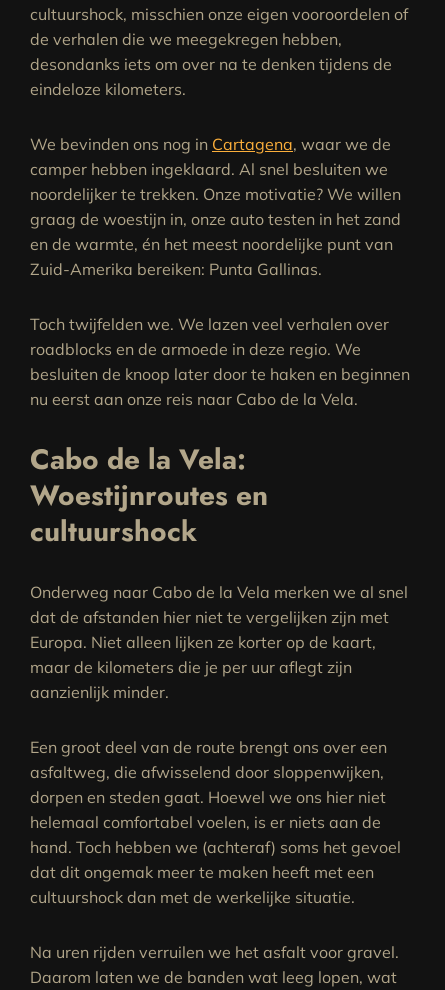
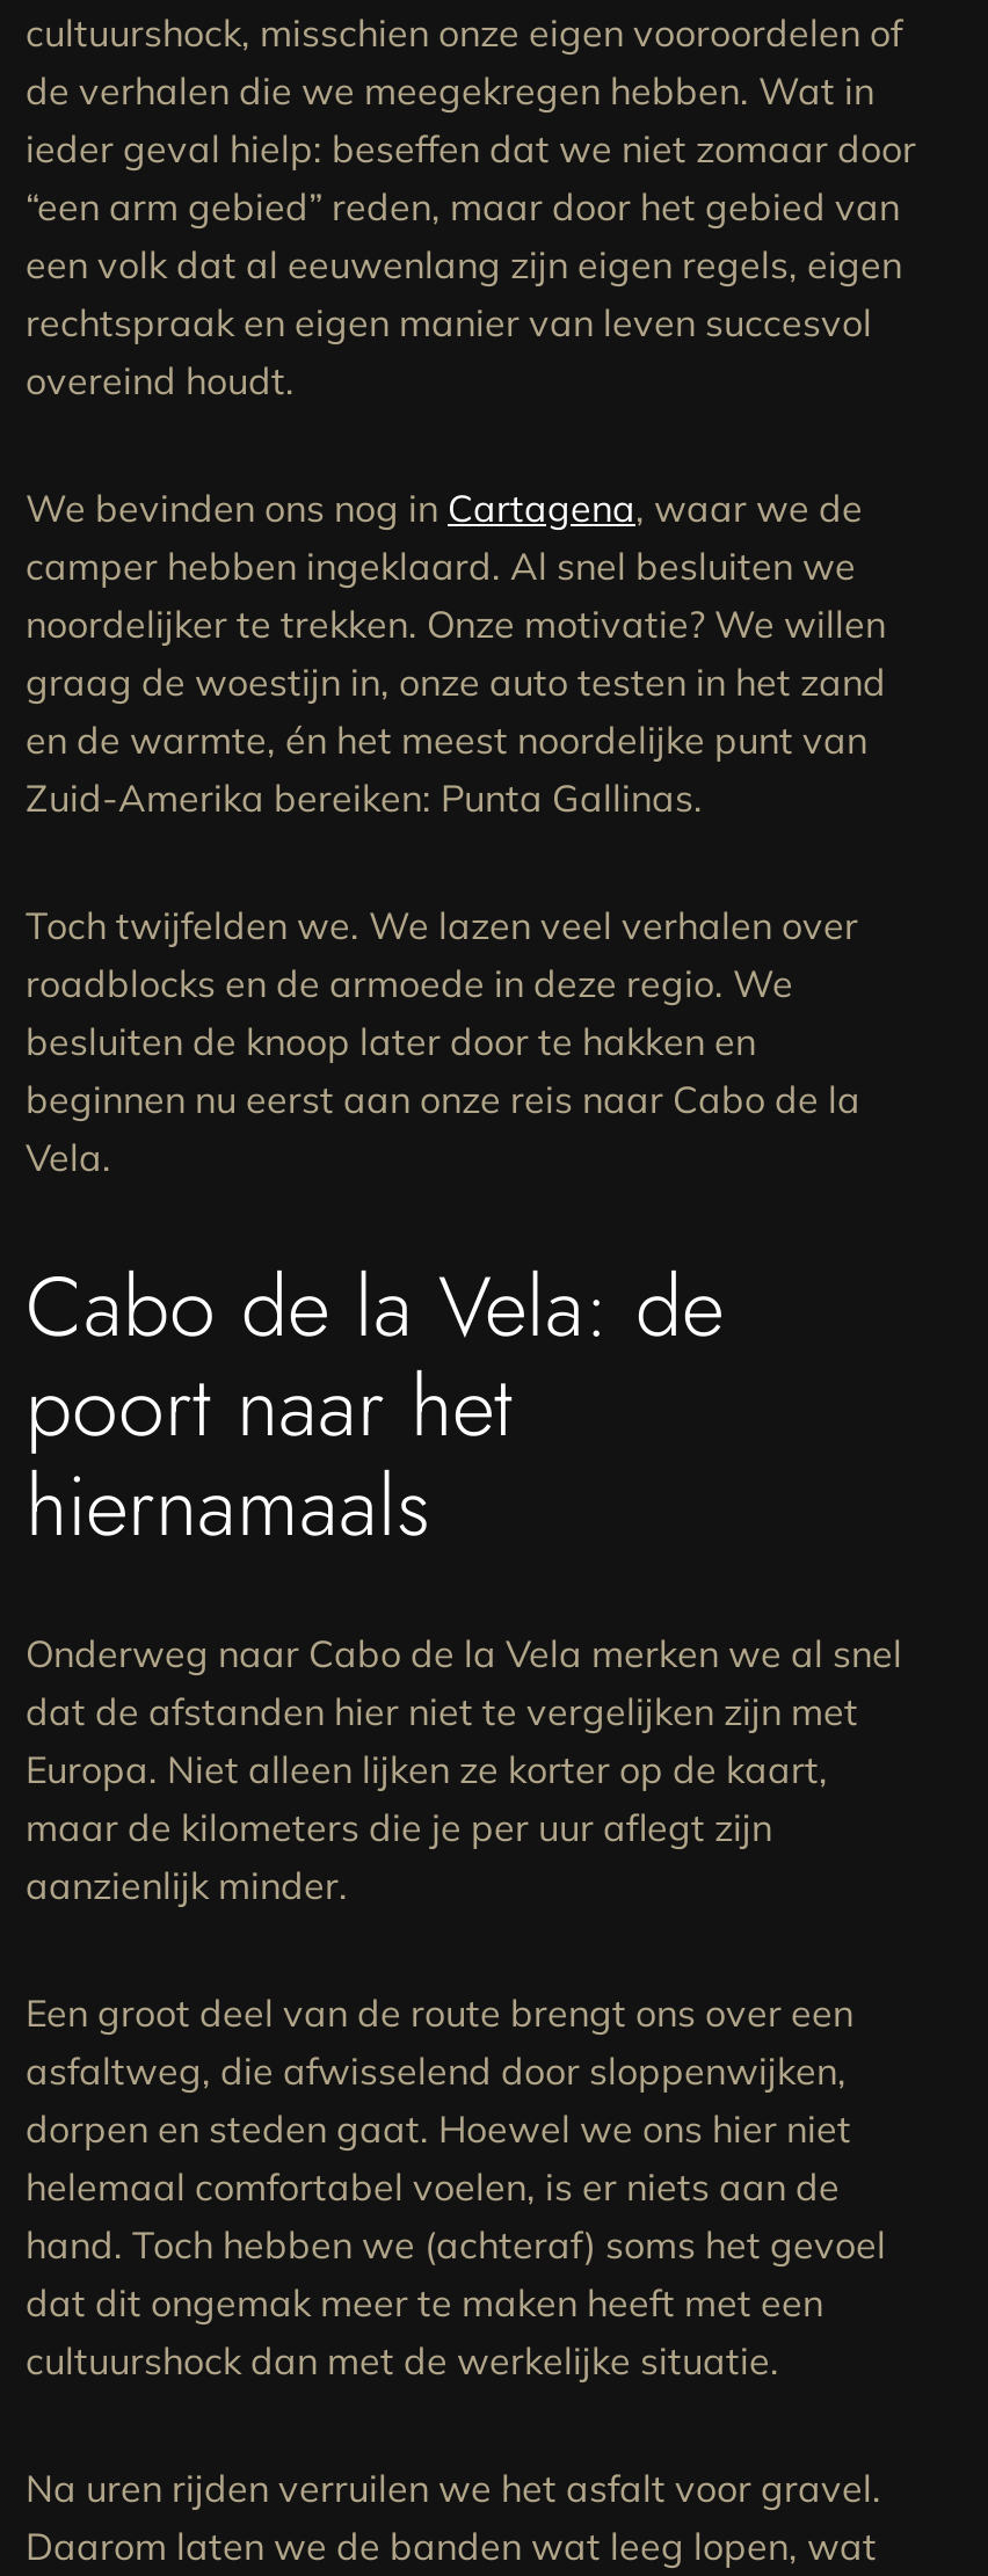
- de verhalen die we meegekregen hebben,
- desondanks iets om over na te denken tijdens de
- eindeloze kilometers.
+ de verhalen die we meegekregen hebben. Wat in
+ ieder geval hielp: beseffen dat we niet zomaar door
+ “een arm gebied” reden, maar door het gebied van
+ een volk dat al eeuwenlang zijn eigen regels, eigen
+ rechtspraak en eigen manier van leven succesvol
+ overeind houdt.

- besluiten de knoop later door te haken en beginnen
- nu eerst aan onze reis naar Cabo de la Vela.
+ besluiten de knoop later door te hakken en
+ beginnen nu eerst aan onze reis naar Cabo de la
+ Vela.

- Cabo de la Vela:
- Woestijnroutes en
- cultuurshock
+ Cabo de la Vela: de
+ poort naar het
+ hiernamaals
